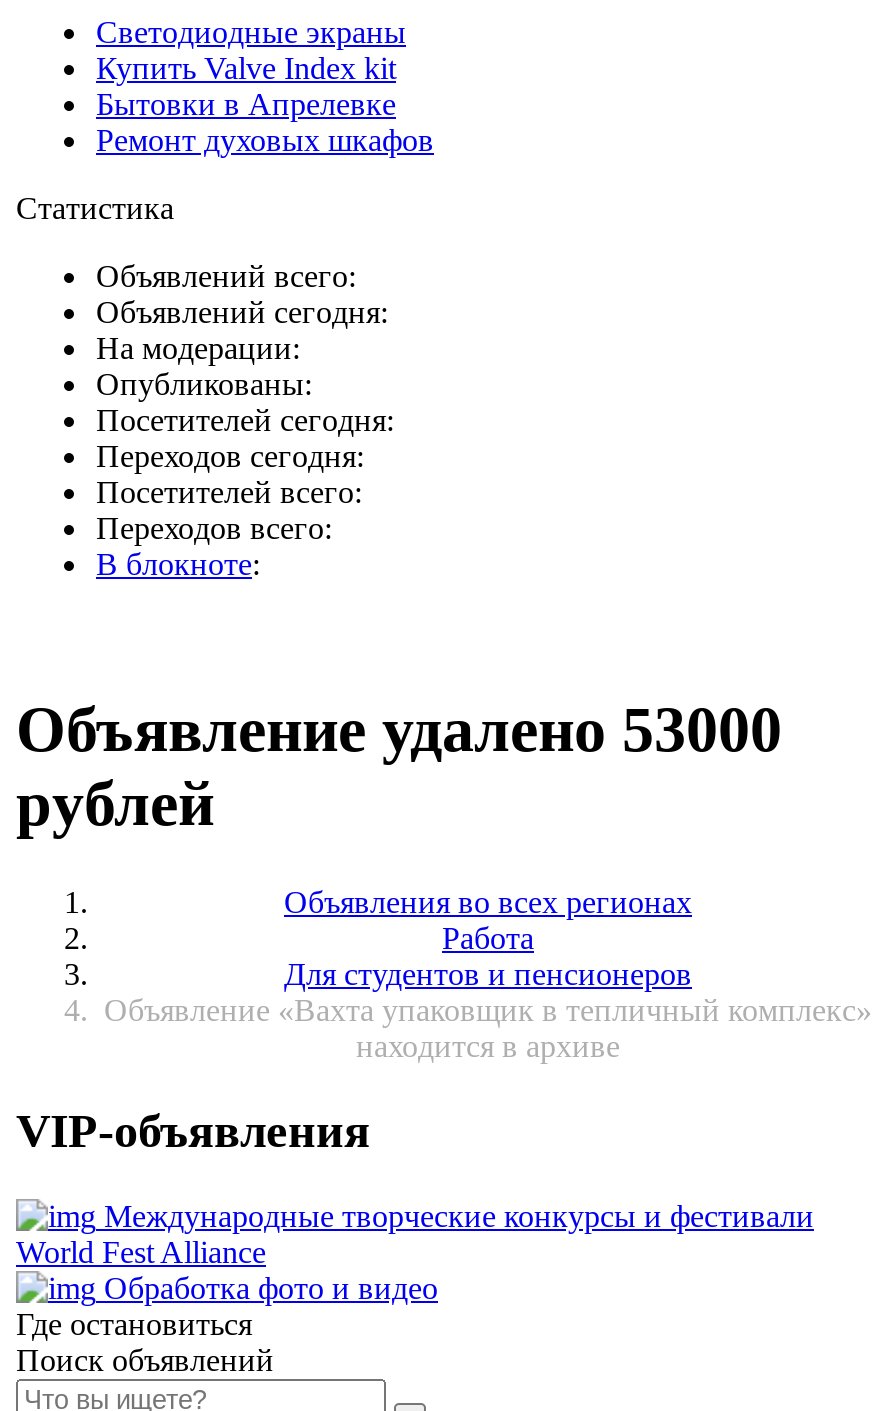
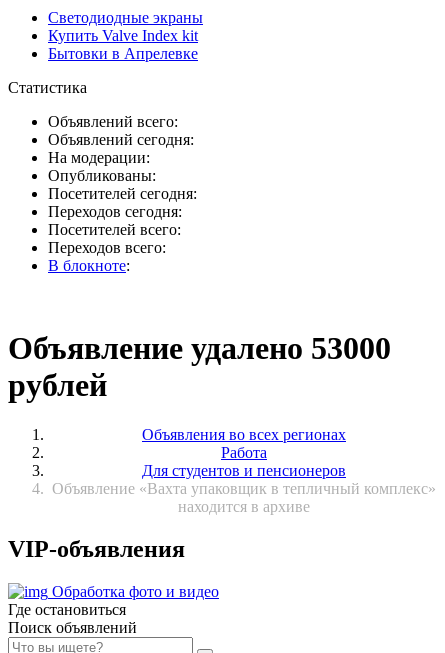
- Ремонт духовых шкафов

- Международные творческие конкурсы и фестивали
- World Fest Alliance
